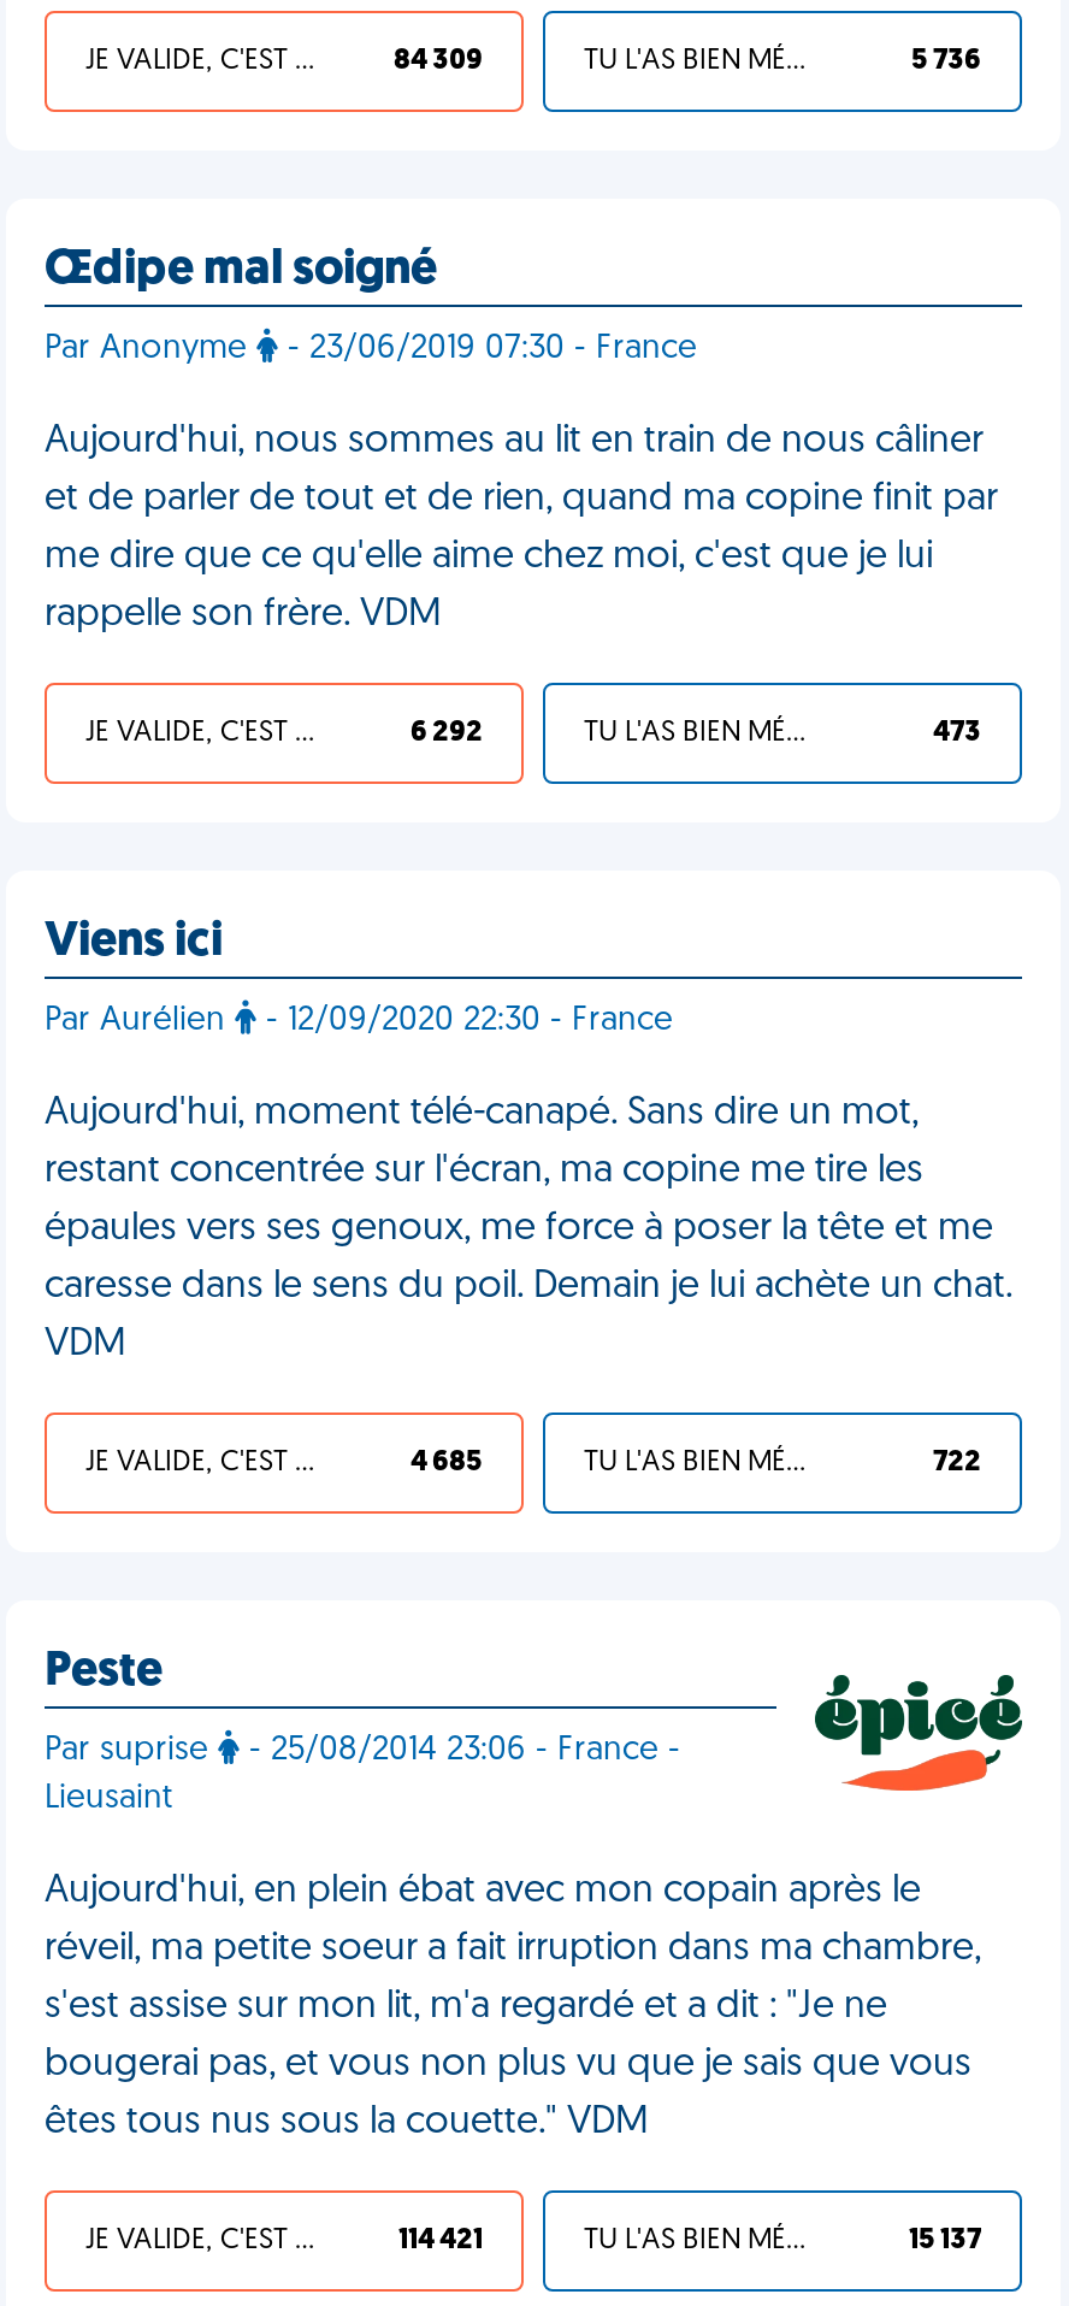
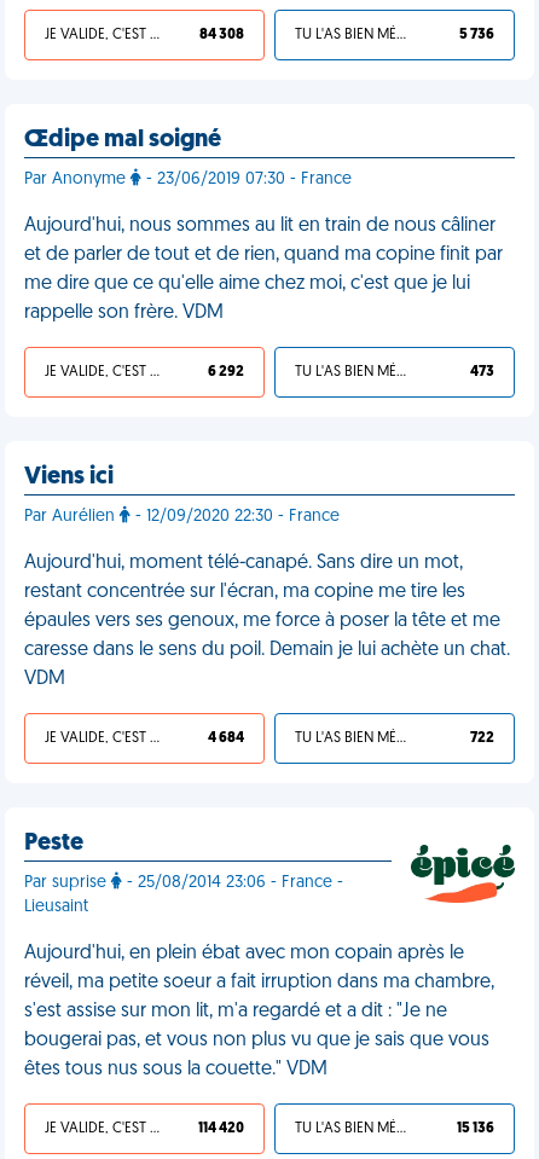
- 84 309
+ 84 308

- 4 685
+ 4 684

- 114 421
+ 114 420

- 15 137
+ 15 136
